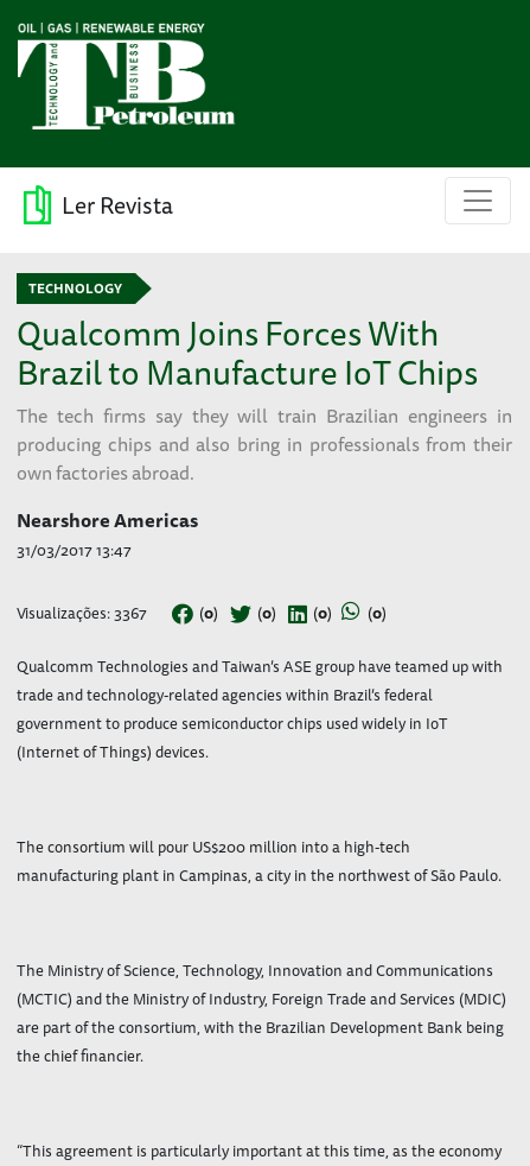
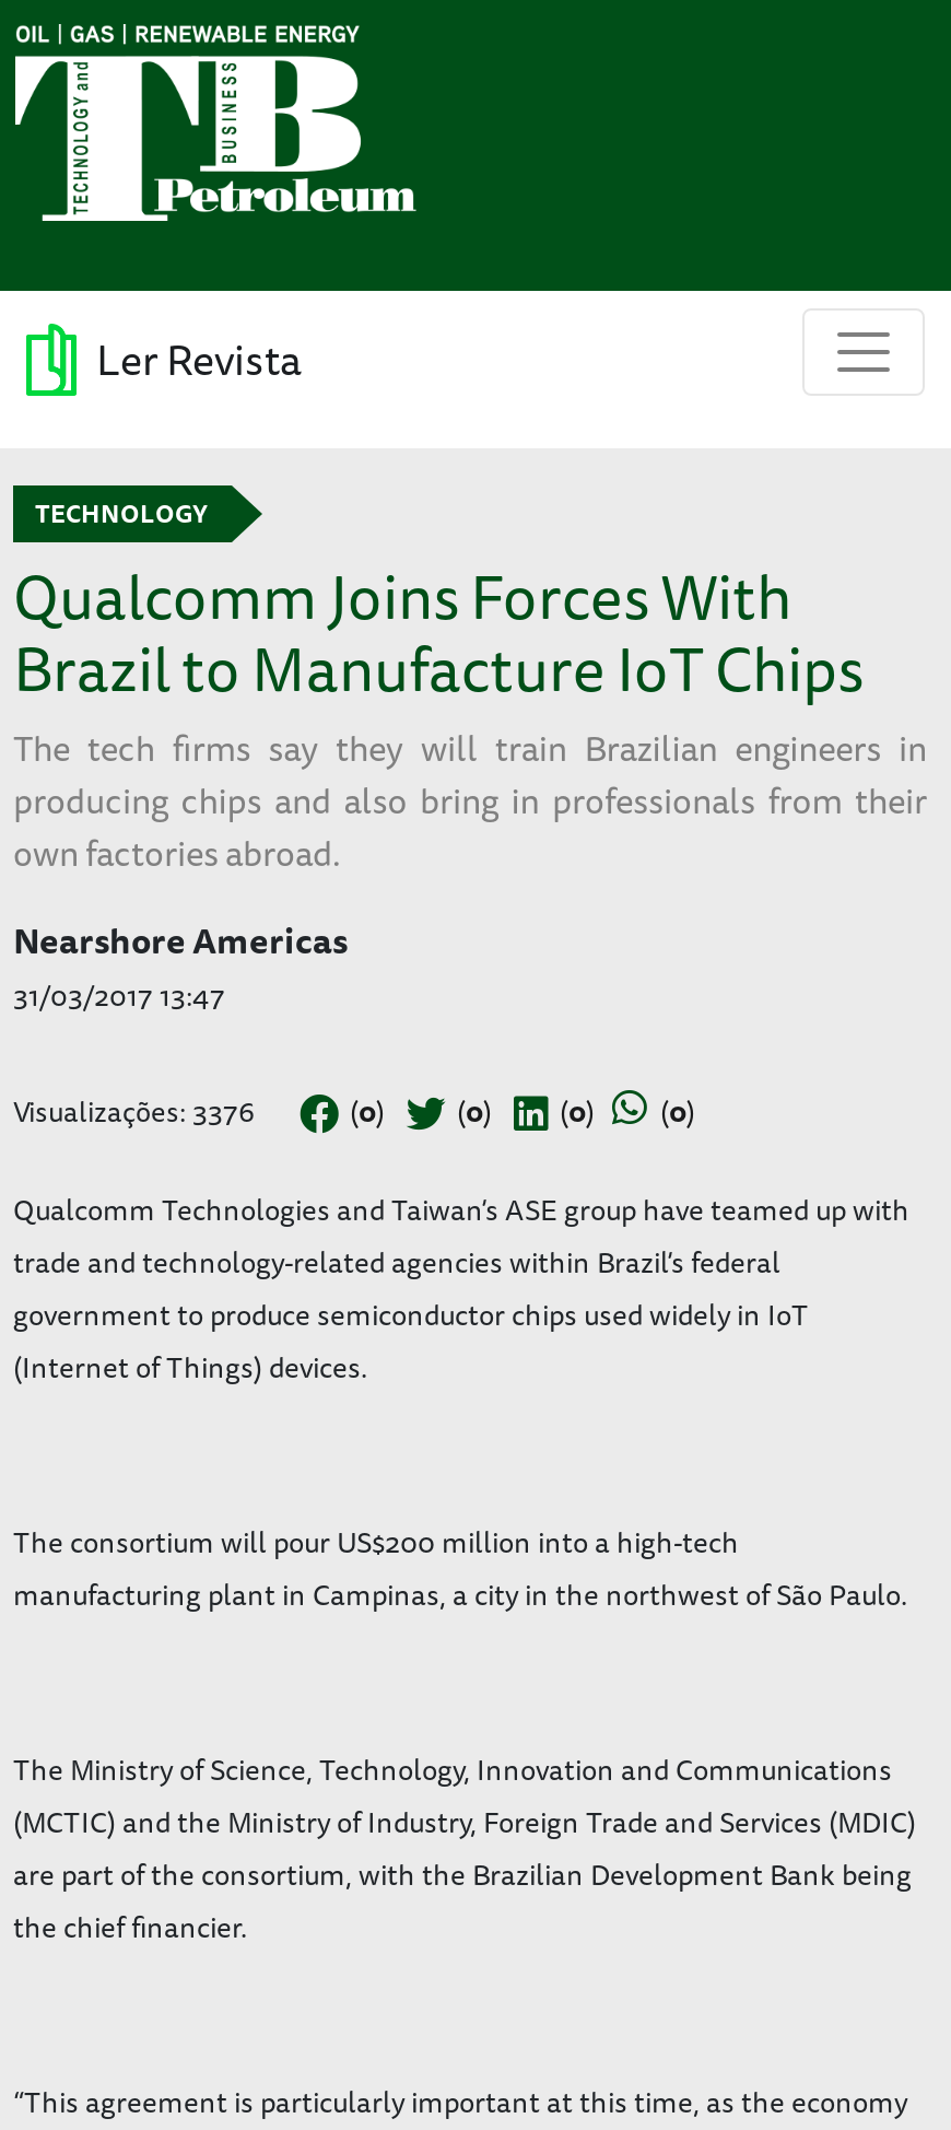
- Visualizações: 3367
+ Visualizações: 3376
